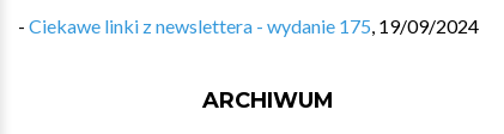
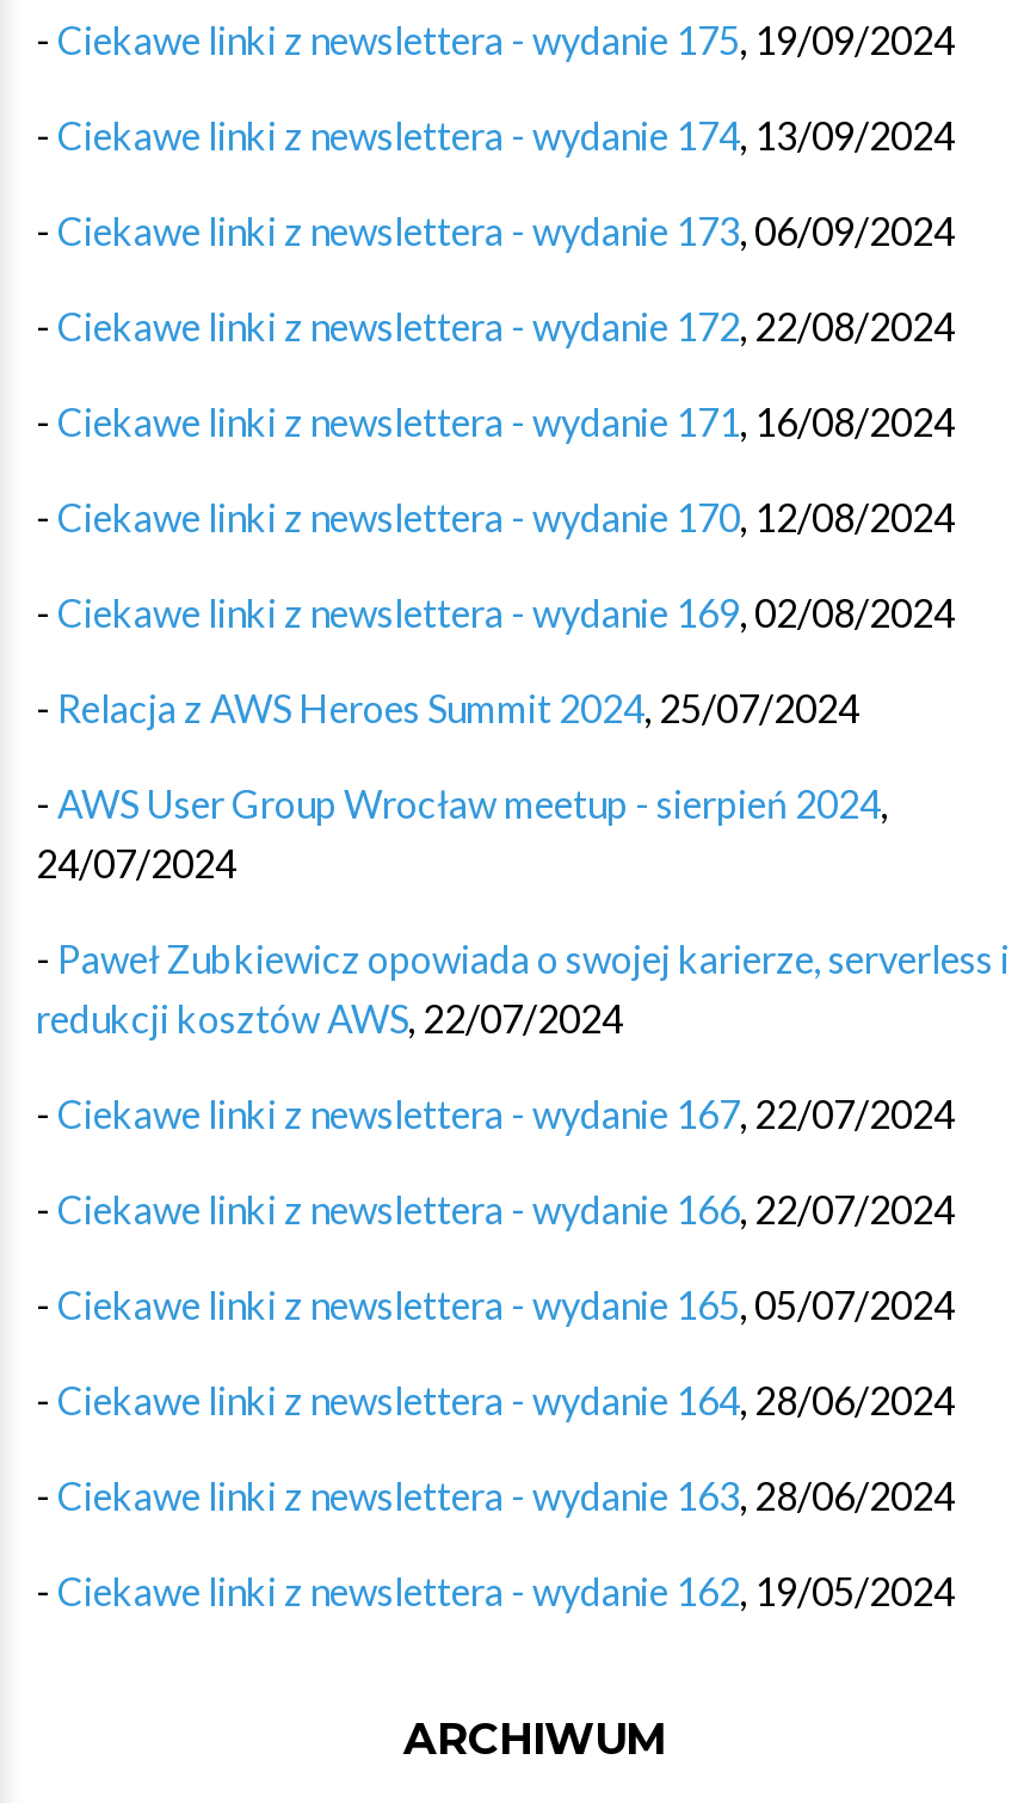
+ - Ciekawe linki z newslettera - wydanie 174, 13/09/2024
+ - Ciekawe linki z newslettera - wydanie 173, 06/09/2024
+ - Ciekawe linki z newslettera - wydanie 172, 22/08/2024
+ - Ciekawe linki z newslettera - wydanie 171, 16/08/2024
+ - Ciekawe linki z newslettera - wydanie 170, 12/08/2024
+ - Ciekawe linki z newslettera - wydanie 169, 02/08/2024
+ - Relacja z AWS Heroes Summit 2024, 25/07/2024
+ - AWS User Group Wrocław meetup - sierpień 2024,
+ 24/07/2024
+ - Paweł Zubkiewicz opowiada o swojej karierze, serverless i
+ redukcji kosztów AWS, 22/07/2024
+ - Ciekawe linki z newslettera - wydanie 167, 22/07/2024
+ - Ciekawe linki z newslettera - wydanie 166, 22/07/2024
+ - Ciekawe linki z newslettera - wydanie 165, 05/07/2024
+ - Ciekawe linki z newslettera - wydanie 164, 28/06/2024
+ - Ciekawe linki z newslettera - wydanie 163, 28/06/2024
+ - Ciekawe linki z newslettera - wydanie 162, 19/05/2024
